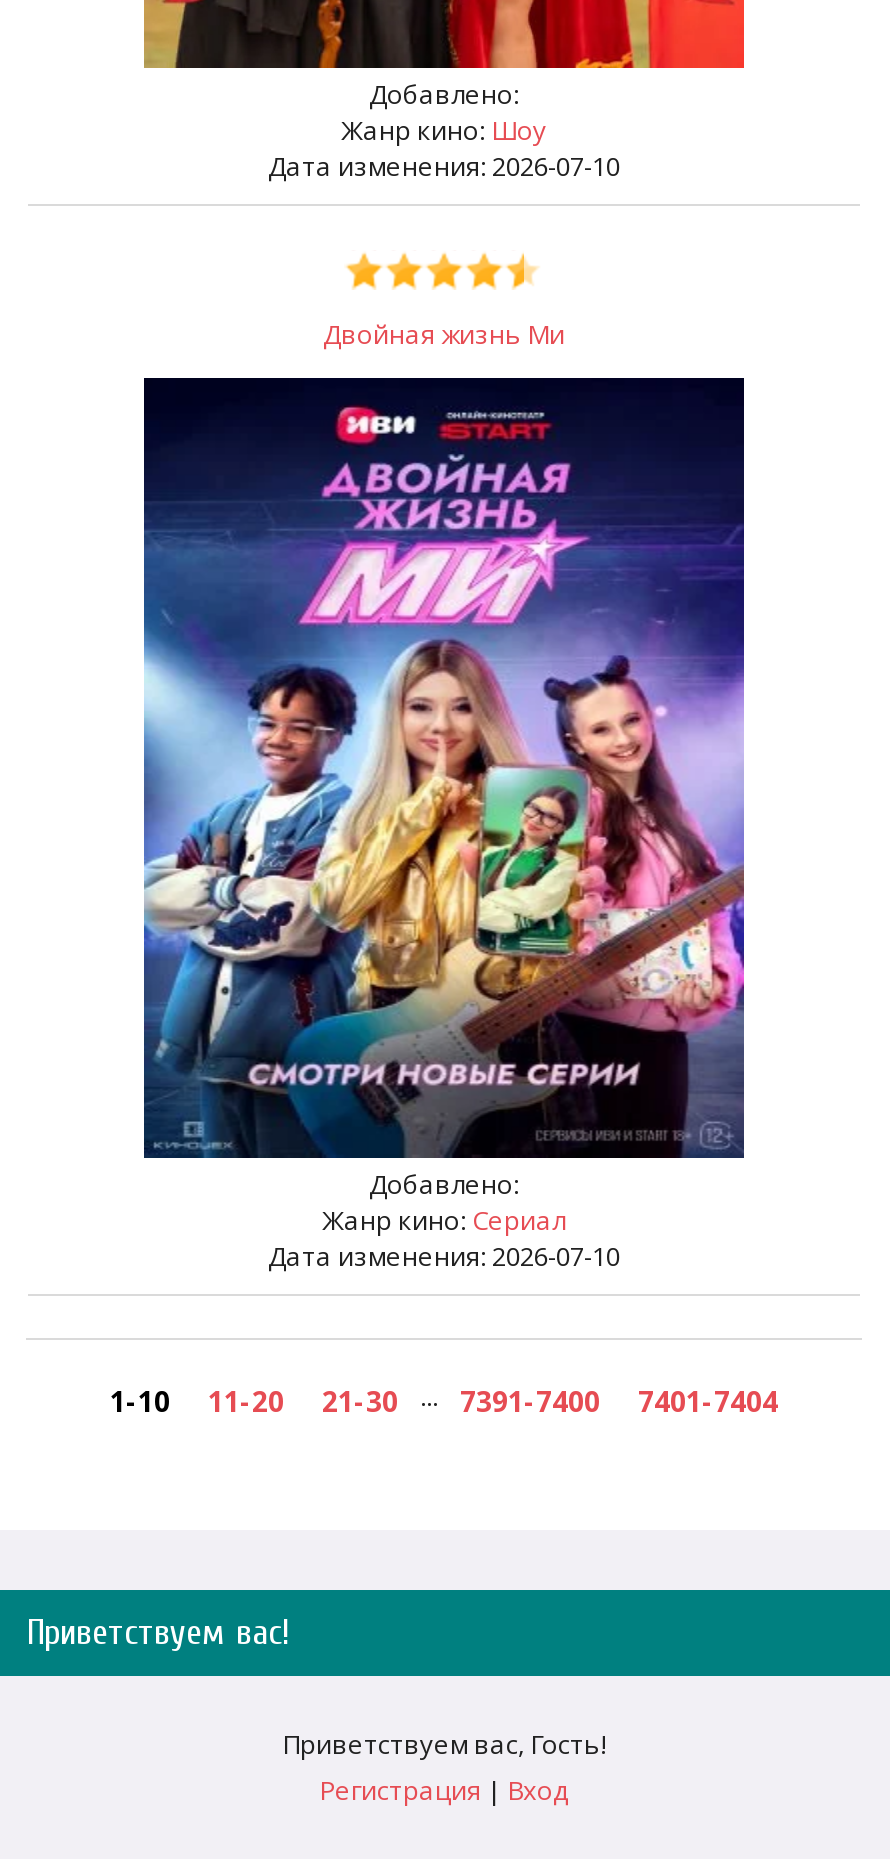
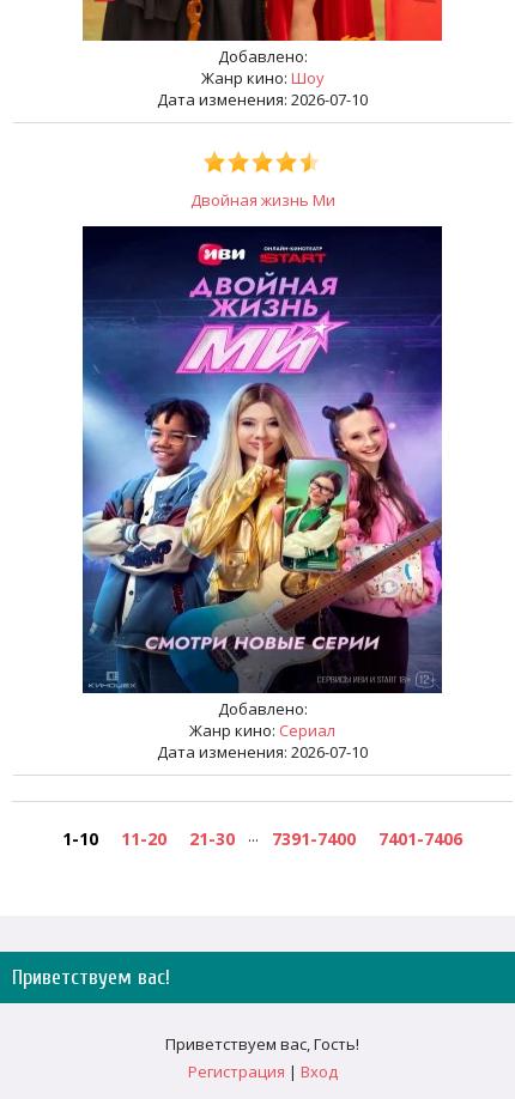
- 7401-7404
+ 7401-7406
